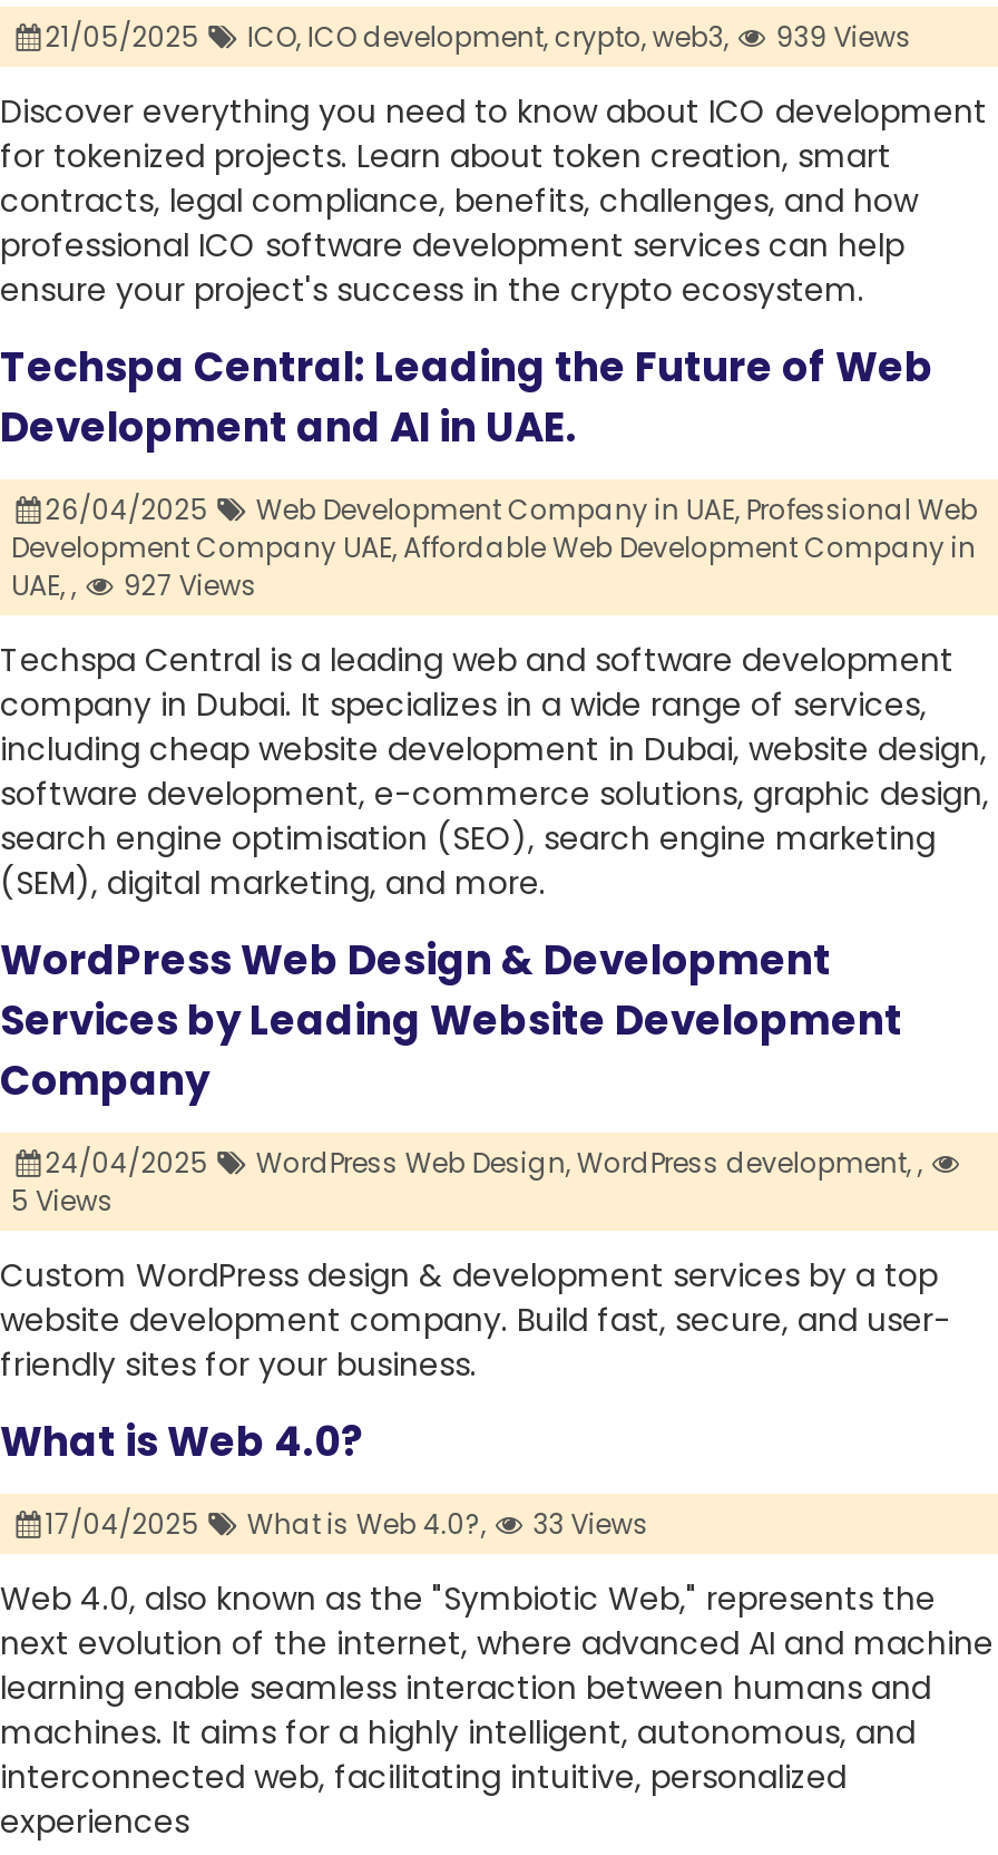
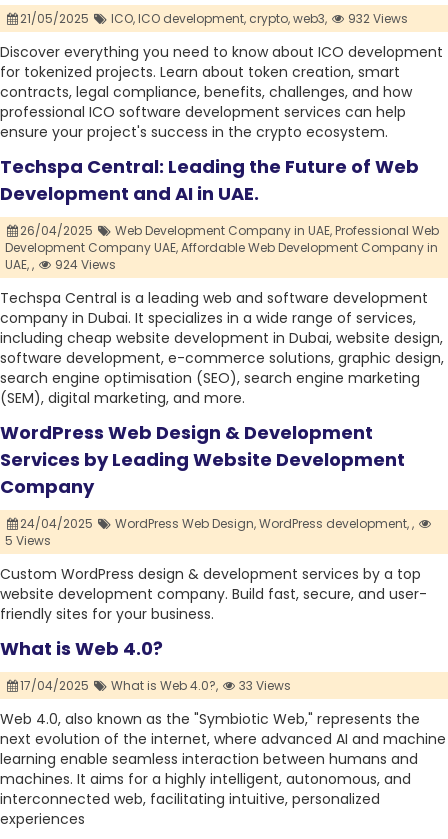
- 21/05/2025 ICO, ICO development, crypto, web3, 939 Views
+ 21/05/2025 ICO, ICO development, crypto, web3, 932 Views

- UAE, 927 Views
+ UAE, 924 Views
